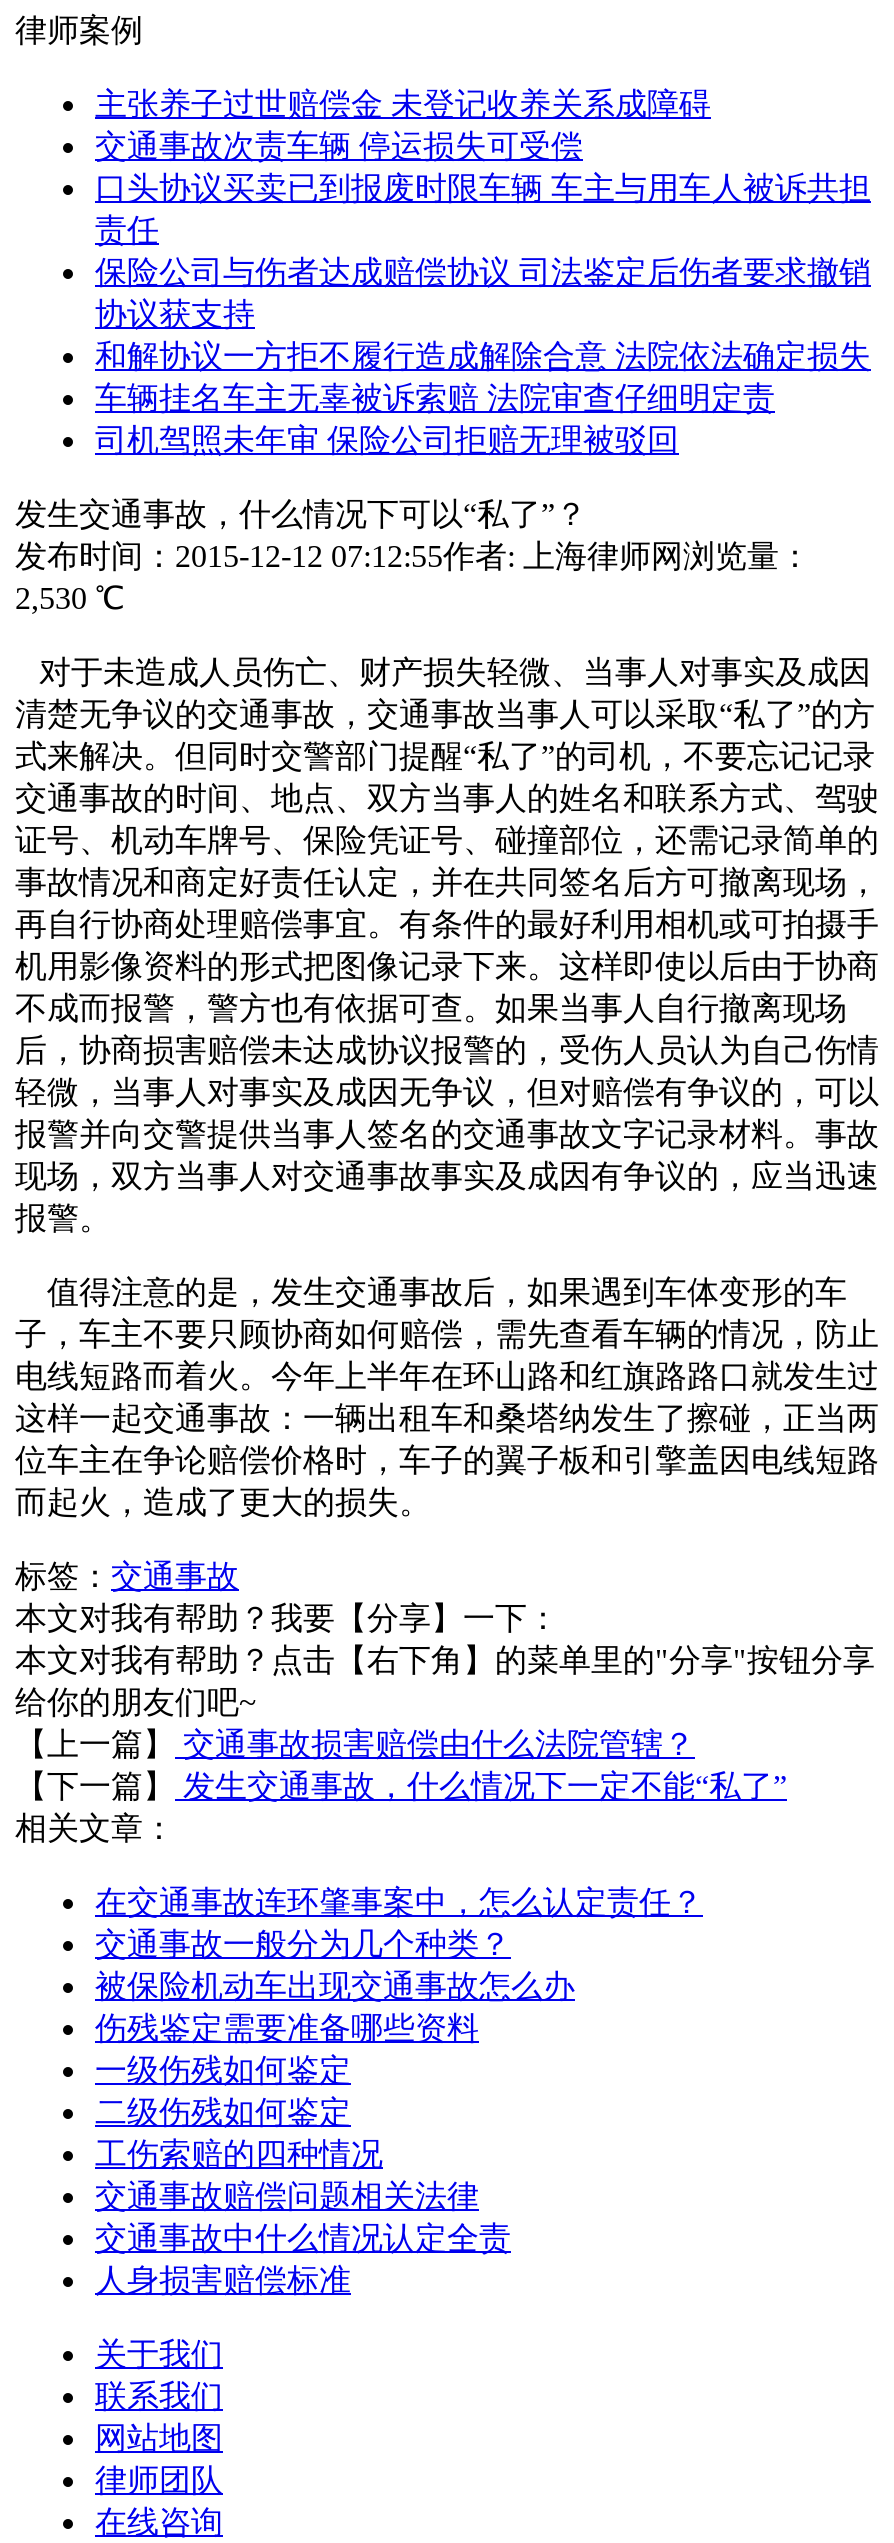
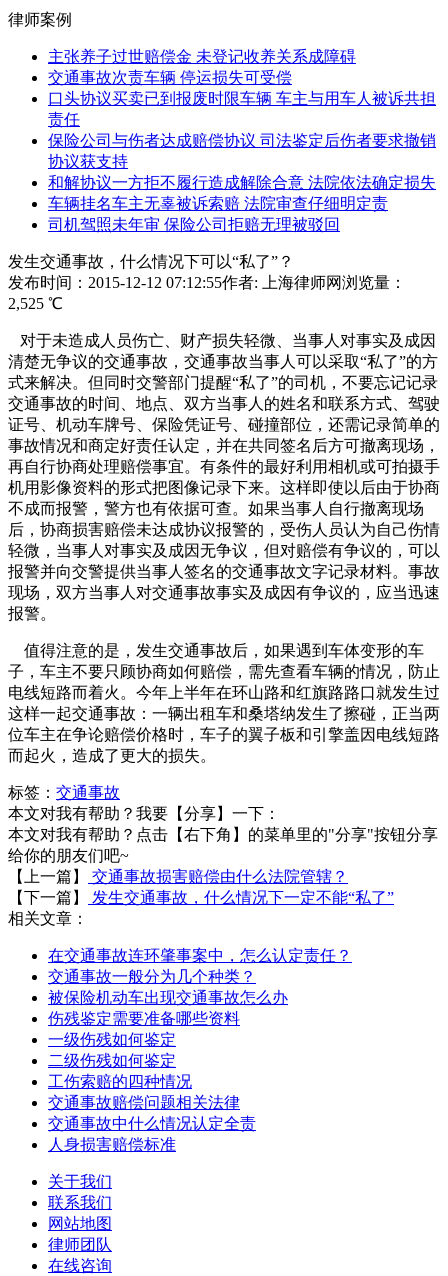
- 2,530 ℃
+ 2,525 ℃
